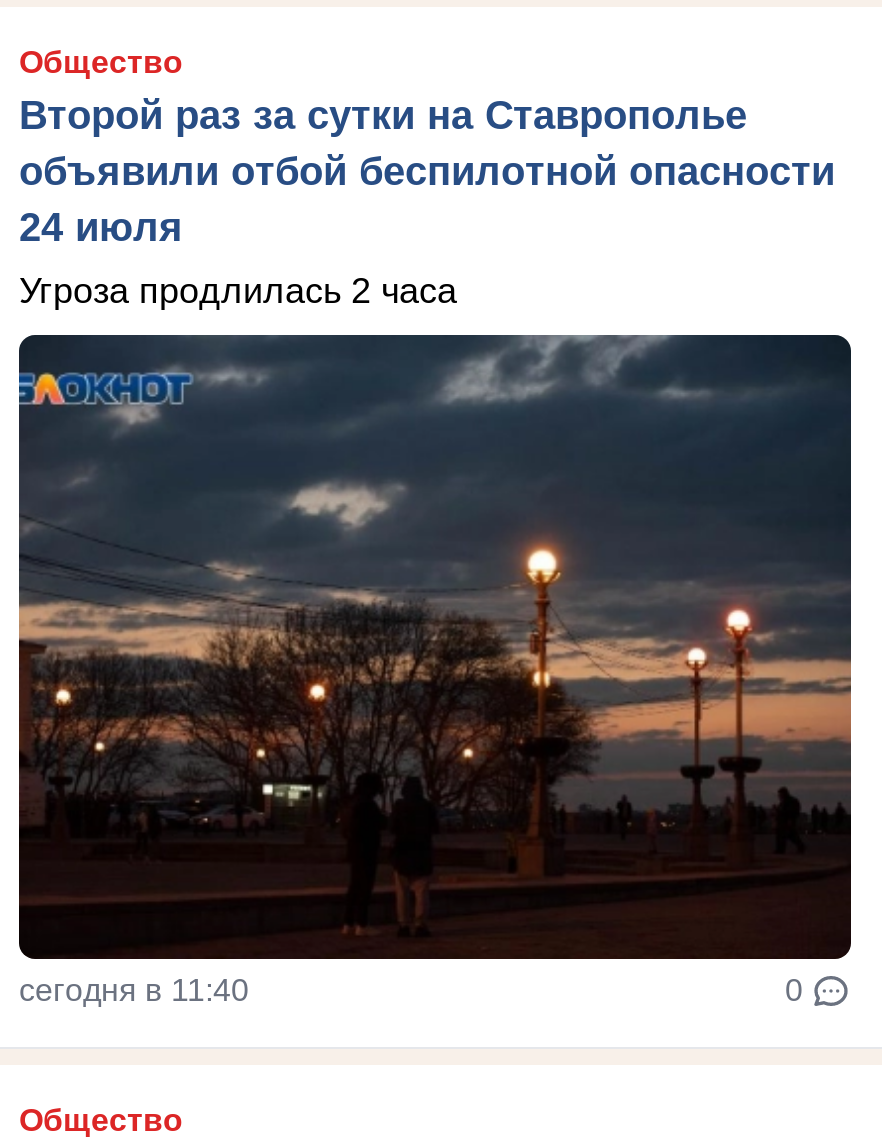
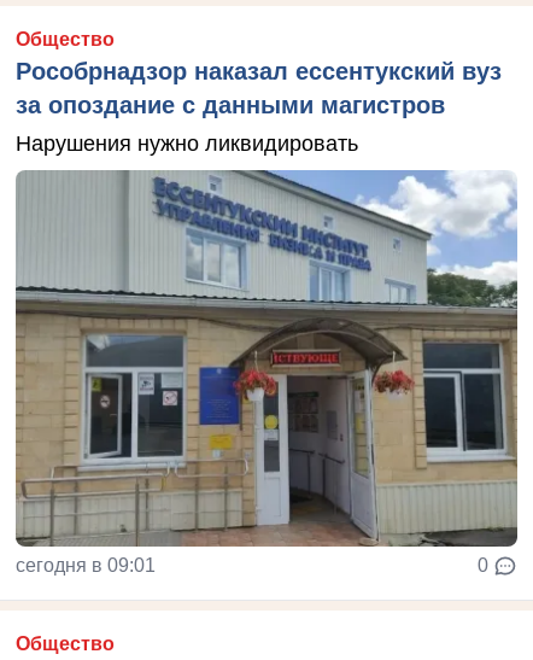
- Второй раз за сутки на Ставрополье
- объявили отбой беспилотной опасности
- 24 июля
+ Рособрнадзор наказал ессентукский вуз
+ за опоздание с данными магистров

- Угроза продлилась 2 часа
+ Нарушения нужно ликвидировать

- [image]
- сегодня в 11:40
+ [image]
+ сегодня в 09:01
